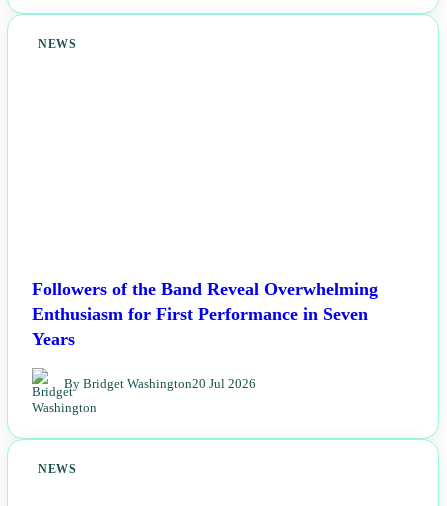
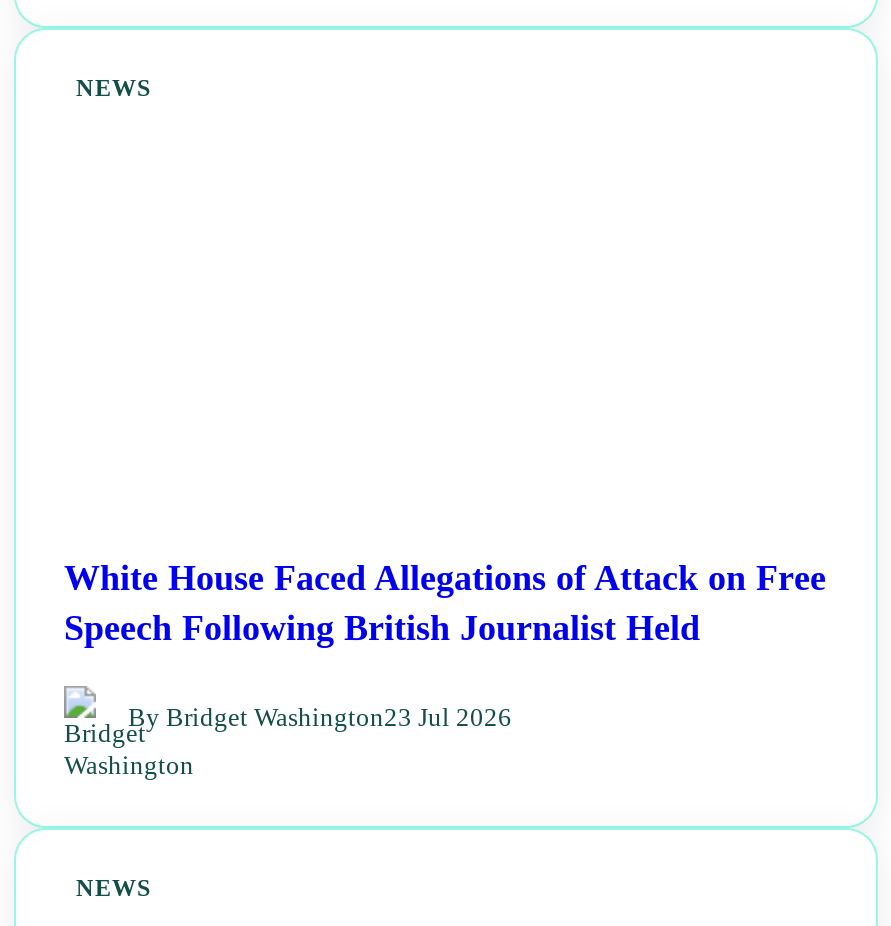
- Followers of the Band Reveal Overwhelming
- Enthusiasm for First Performance in Seven
- Years
+ White House Faced Allegations of Attack on Free
+ Speech Following British Journalist Held

- By Bridget Washington20 Jul 2026
+ By Bridget Washington23 Jul 2026
